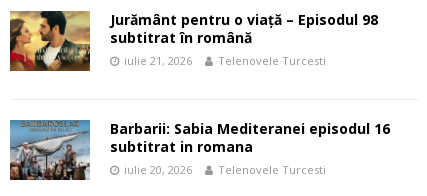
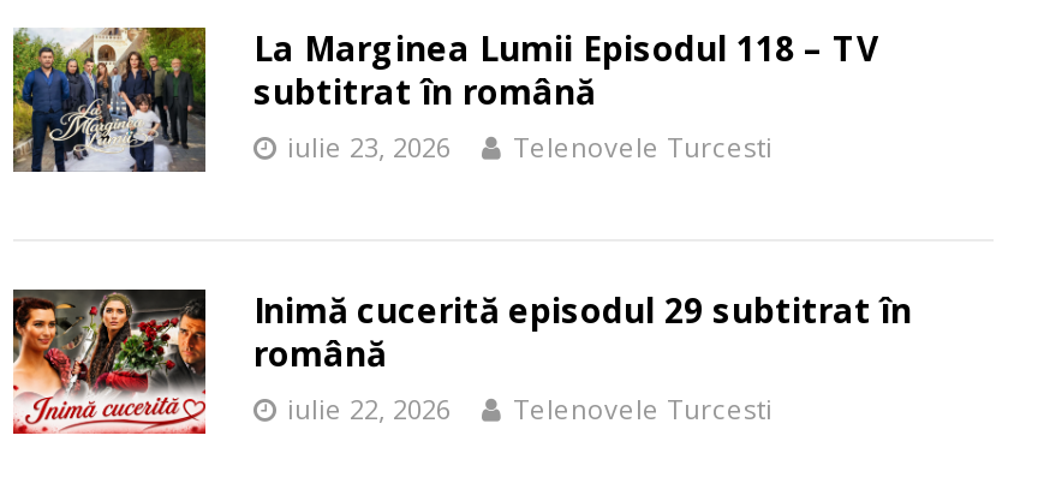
- [image]
- Jurământ pentru o viață – Episodul 98
+ [image]
+ La Marginea Lumii Episodul 118 – TV

- iulie 21, 2026 Telenovele Turcesti
+ iulie 23, 2026 Telenovele Turcesti

- [image]
- Barbarii: Sabia Mediteranei episodul 16
- subtitrat in romana
- iulie 20, 2026
+ [image]
+ Inimă cucerită episodul 29 subtitrat în
+ română
+ iulie 22, 2026
